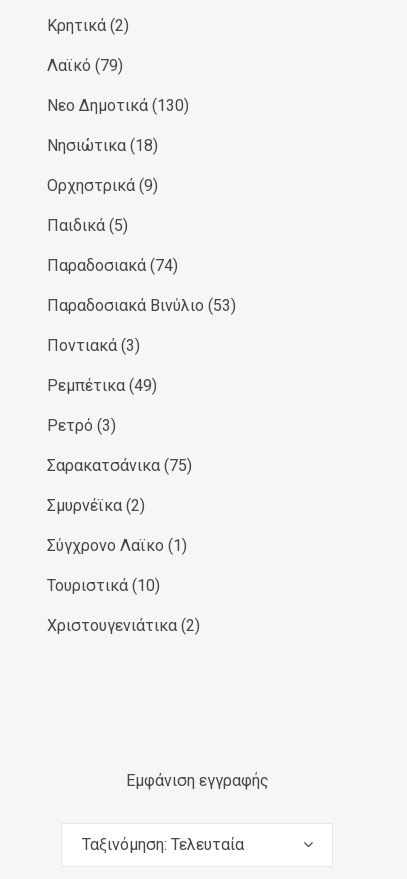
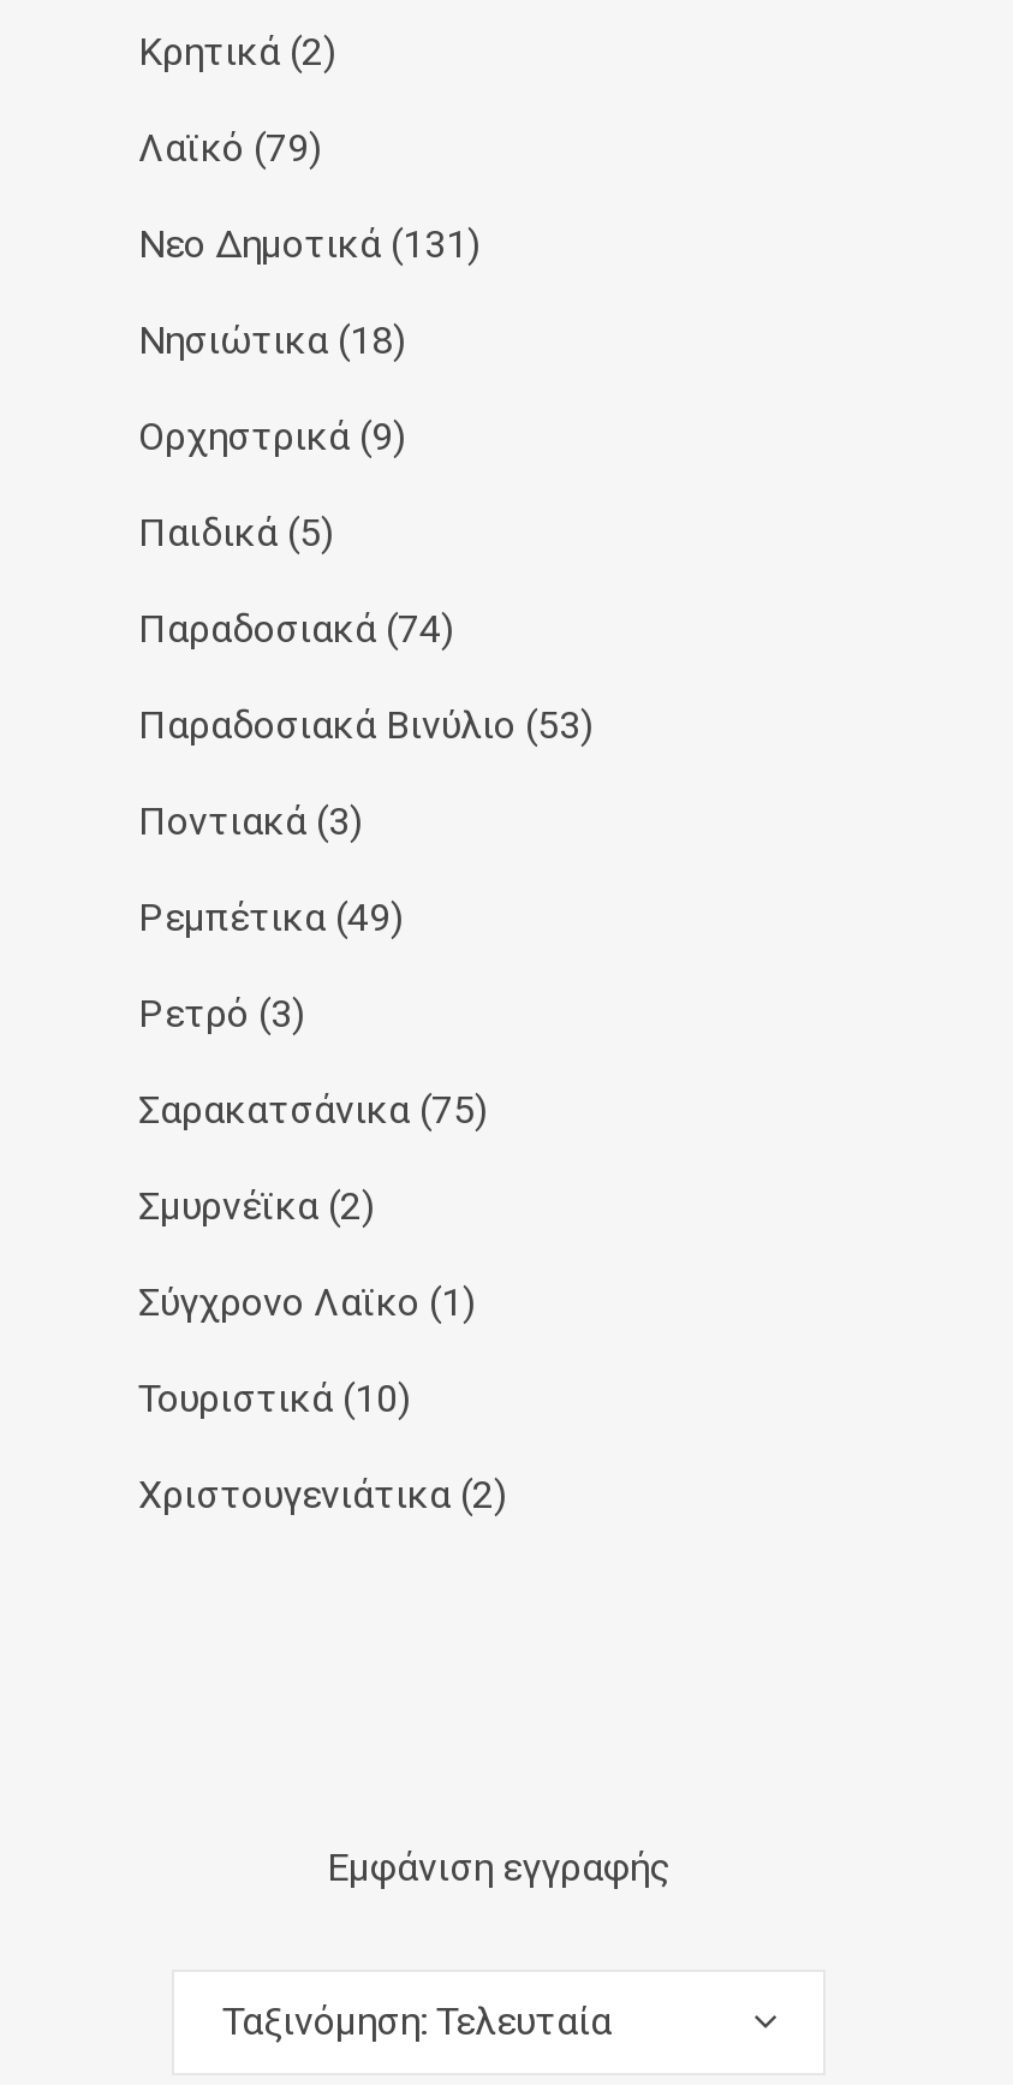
- Νεο Δημοτικά (130)
+ Νεο Δημοτικά (131)
